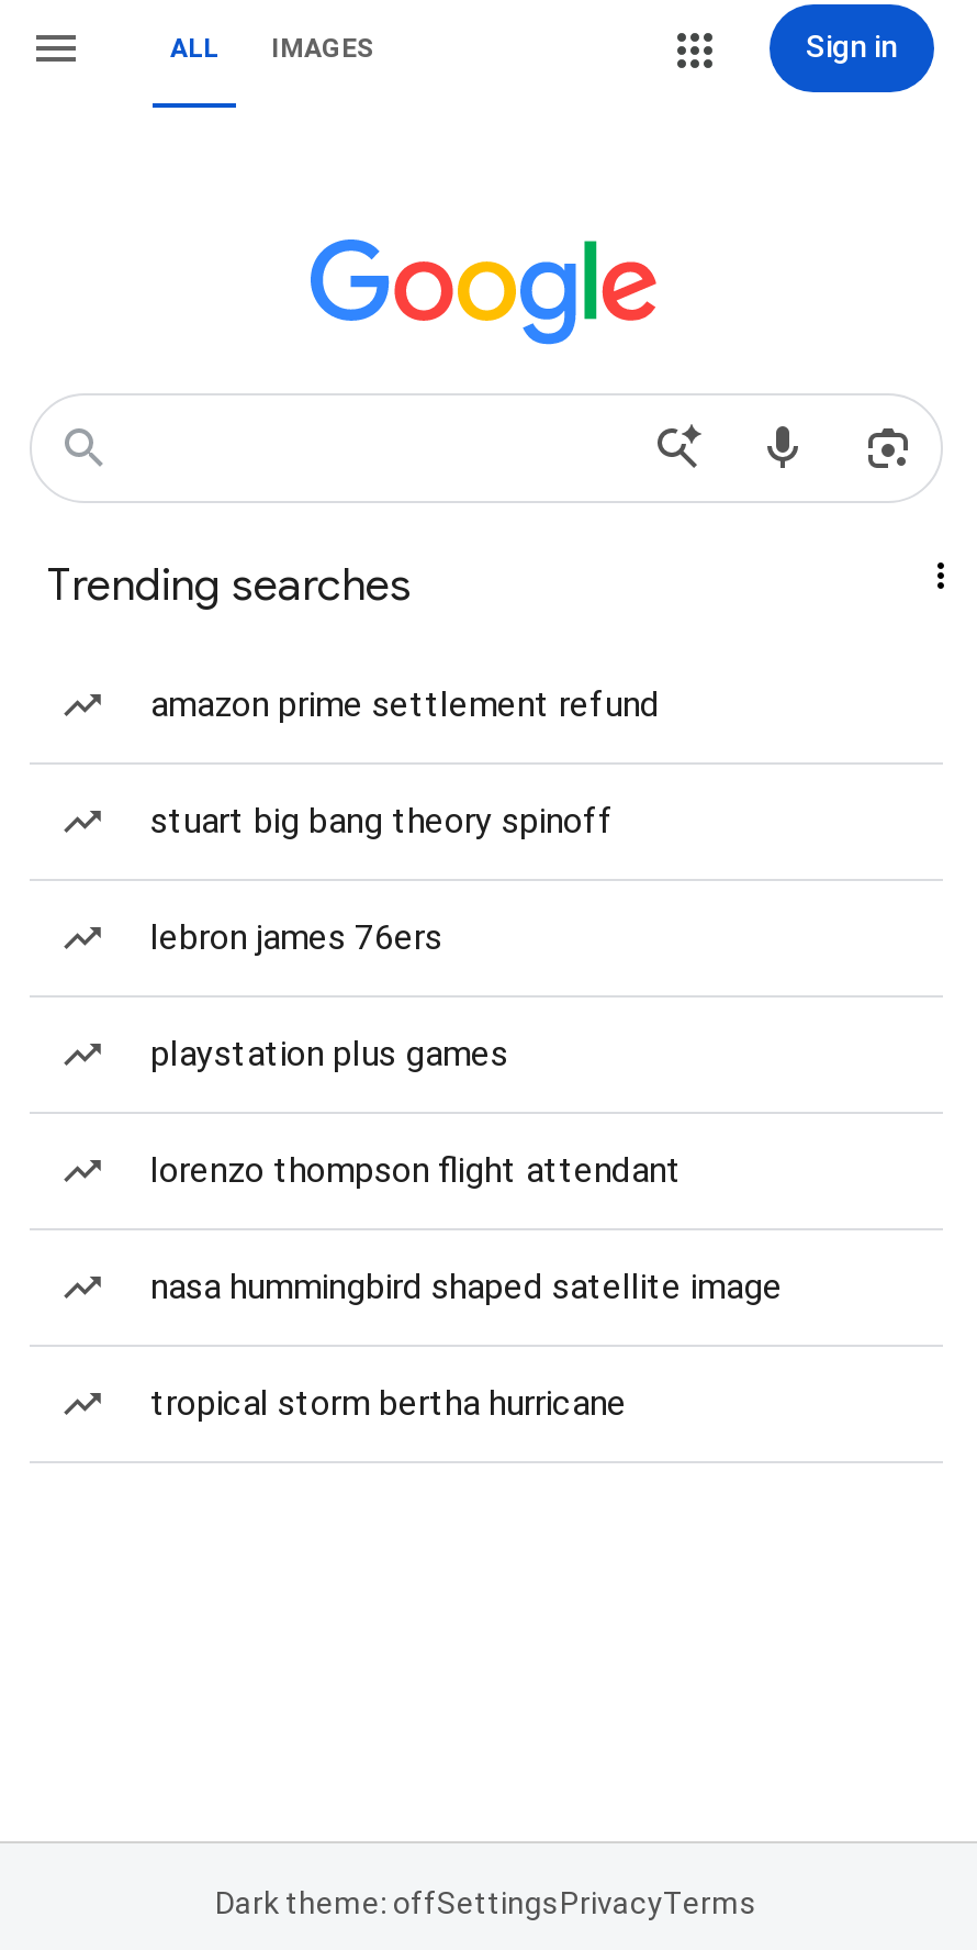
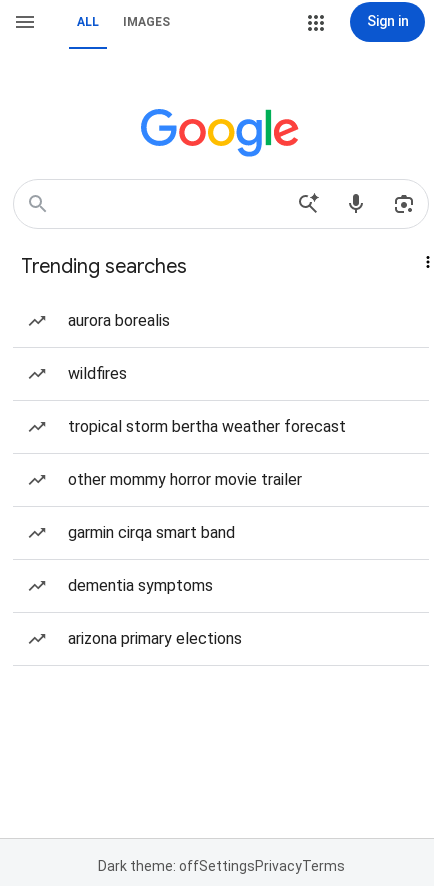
- amazon prime settlement refund
+ aurora borealis

- stuart big bang theory spinoff
+ wildfires

- lebron james 76ers
+ tropical storm bertha weather forecast

- playstation plus games
+ other mommy horror movie trailer

- lorenzo thompson flight attendant
+ garmin cirqa smart band

- nasa hummingbird shaped satellite image
+ dementia symptoms

- tropical storm bertha hurricane
+ arizona primary elections
